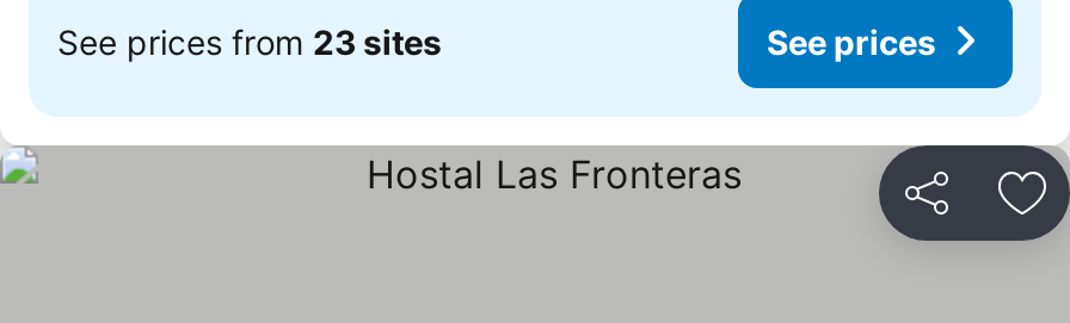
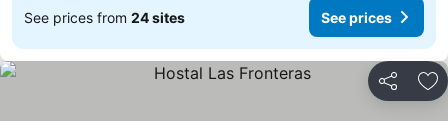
- See prices from 23 sites
+ See prices from 24 sites
